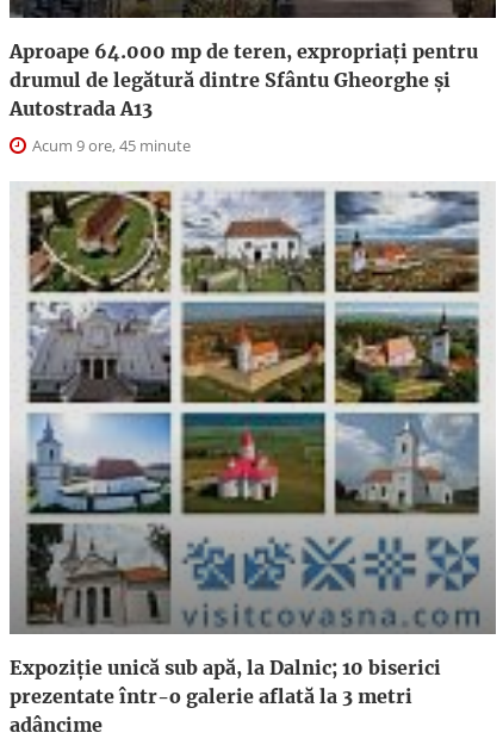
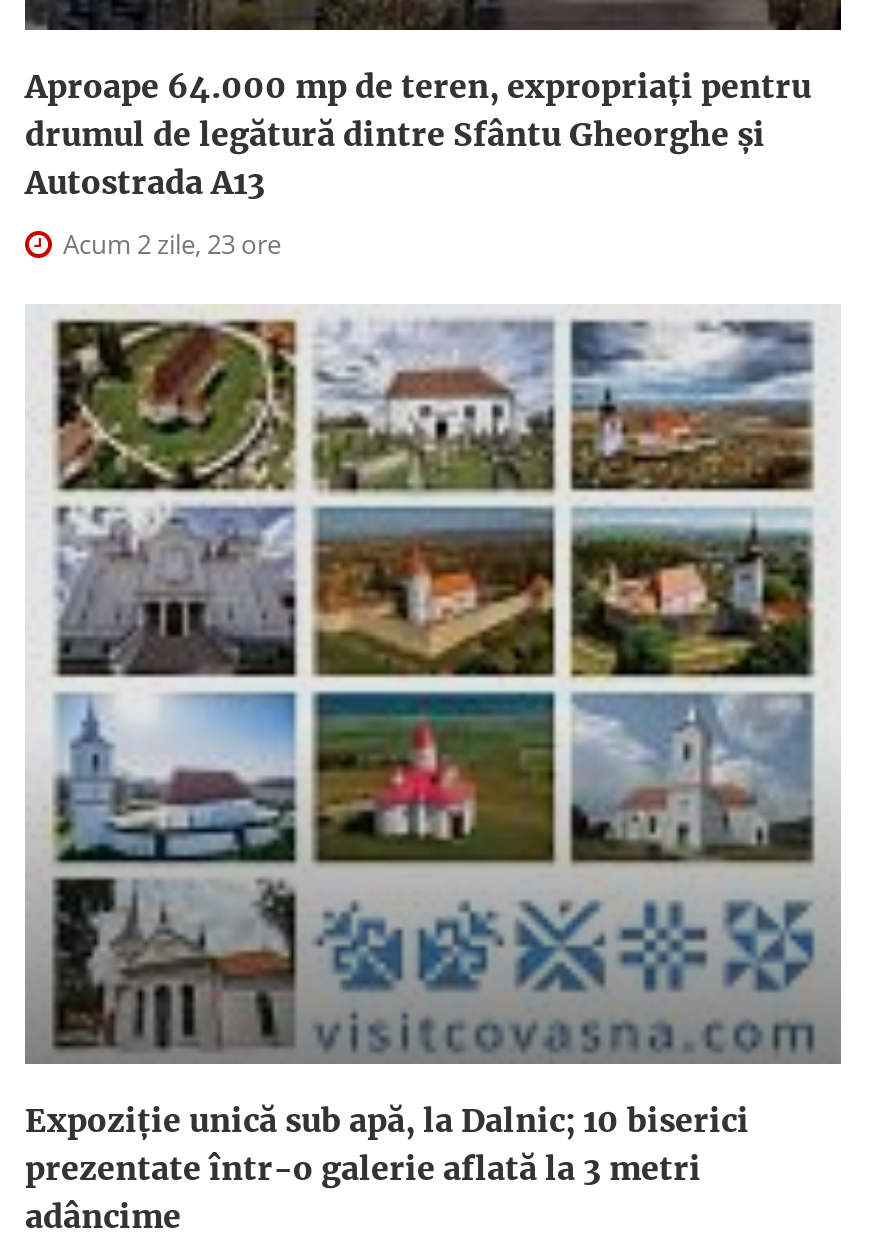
- Acum 9 ore, 45 minute
+ Acum 2 zile, 23 ore
